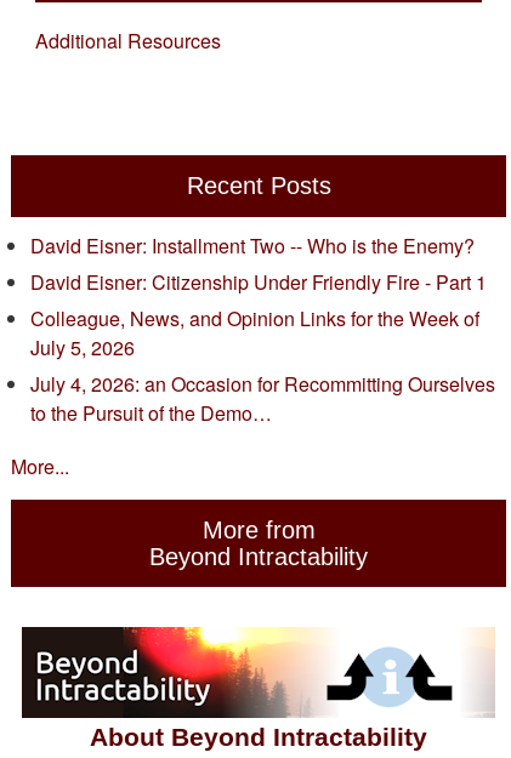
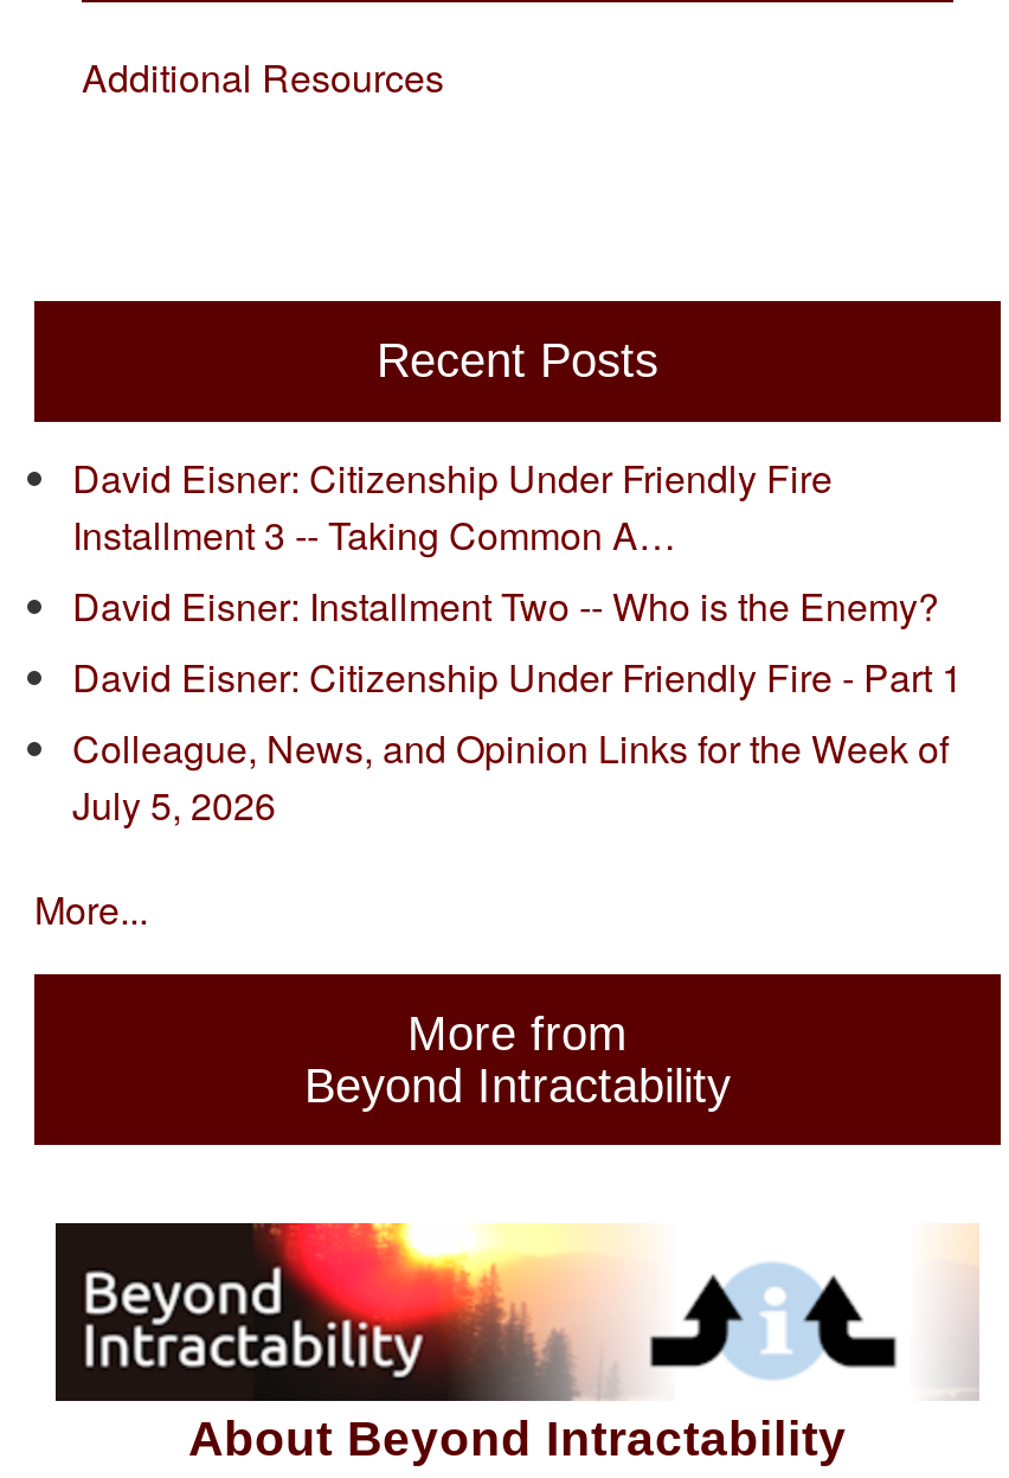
+ David Eisner: Citizenship Under Friendly Fire
+ Installment 3 -- Taking Common A…

moved down: David Eisner: Installment Two -- Who is the Enemy? | David Eisner: Citizenship Under Friendly Fire - Part 1 | Colleague, News, and Opinion Links for the Week of | July 5, 2026

- July 4, 2026: an Occasion for Recommitting Ourselves
- to the Pursuit of the Demo…
